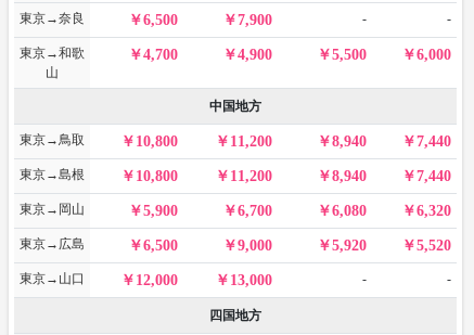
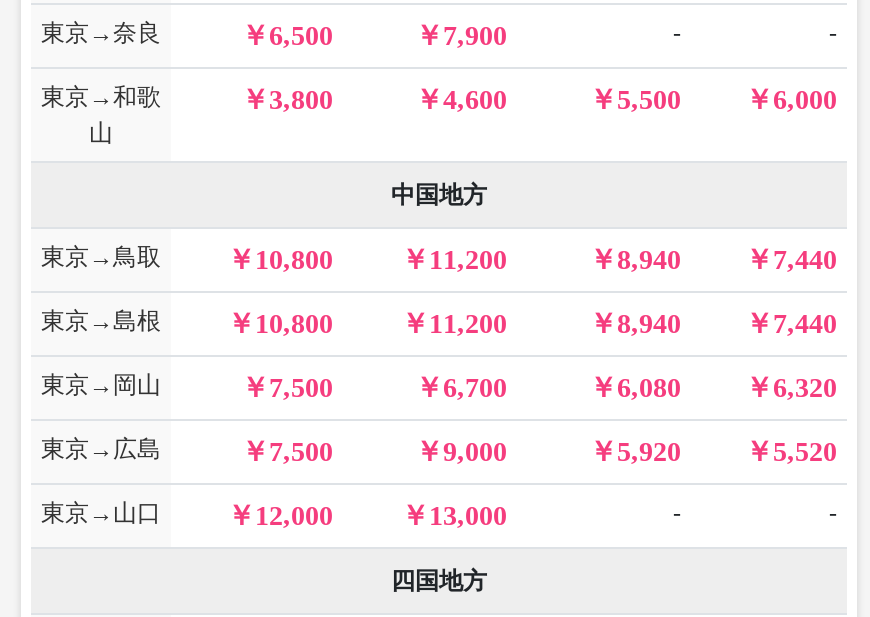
- 4,700
+ 3,800

- 4,900
+ 4,600

- 5,900
+ 7,500

- 6,500
+ 7,500
